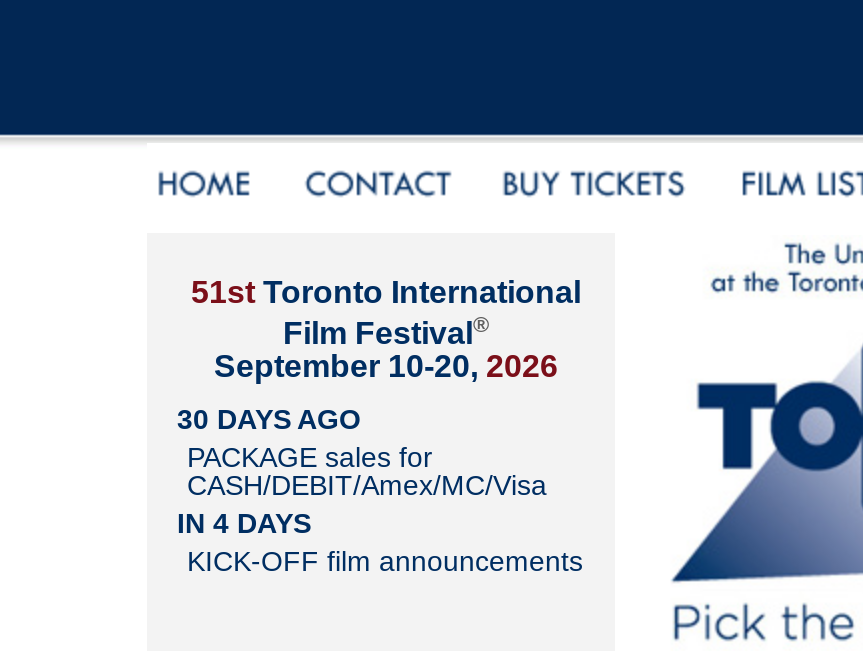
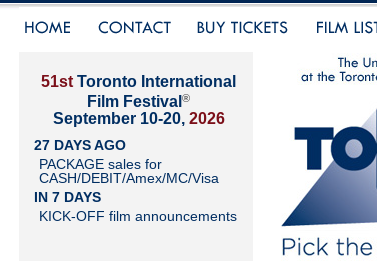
- 30 DAYS AGO
+ 27 DAYS AGO

- IN 4 DAYS
+ IN 7 DAYS
